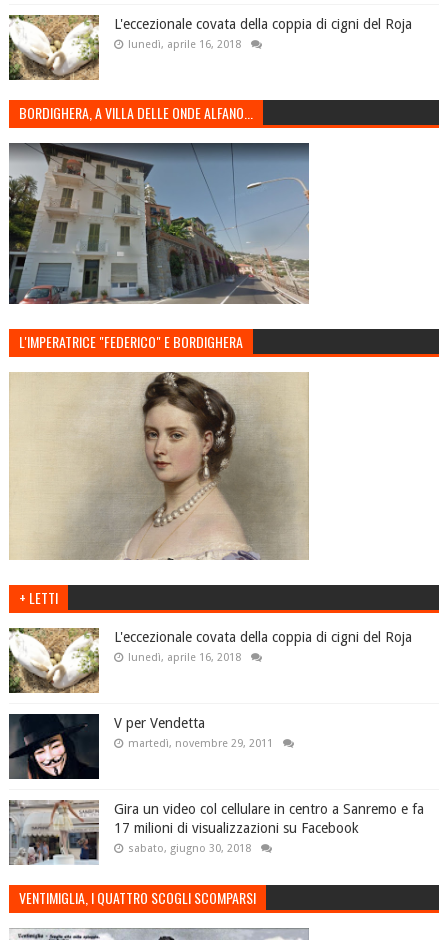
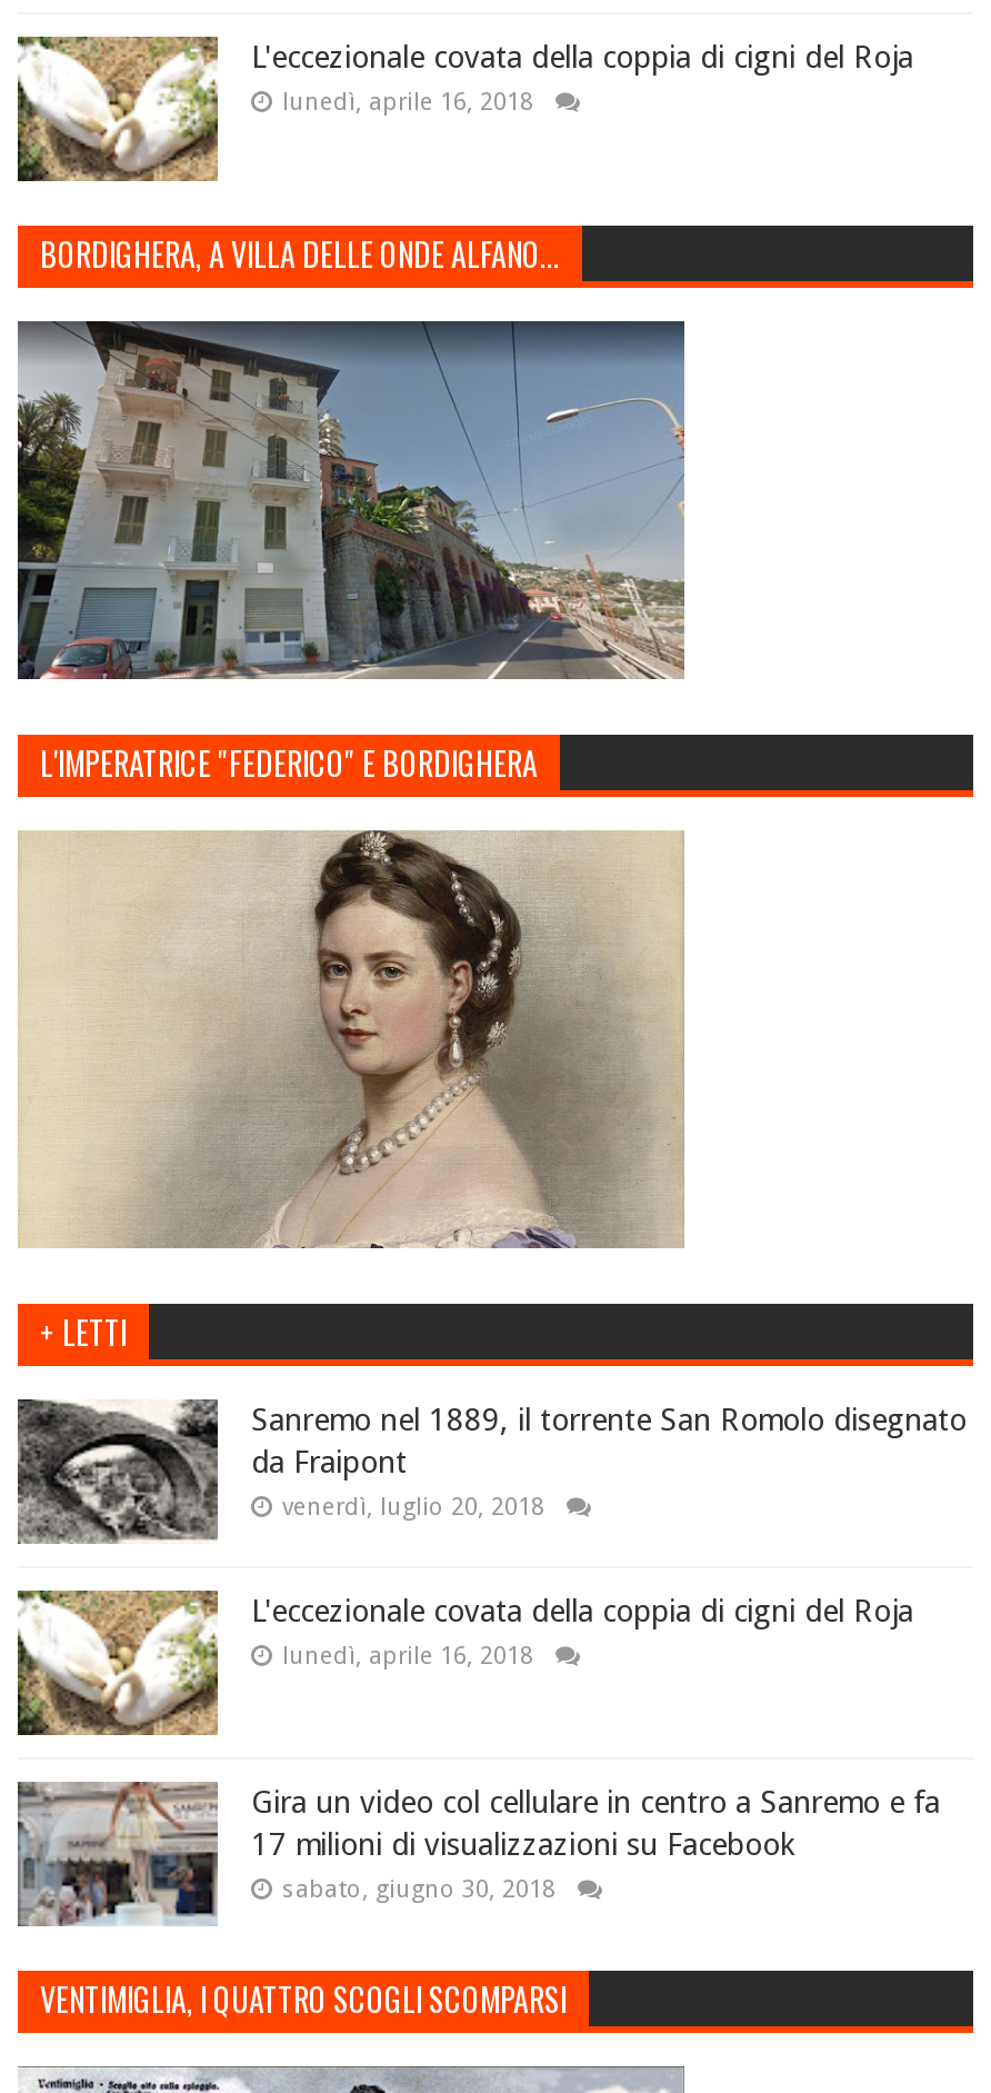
+ [image]
+ Sanremo nel 1889, il torrente San Romolo disegnato
+ da Fraipont
+ venerdì, luglio 20, 2018

moved down: [image] | L'eccezionale covata della coppia di cigni del Roja | lunedì, aprile 16, 2018

- [image]
- V per Vendetta
- martedì, novembre 29, 2011
